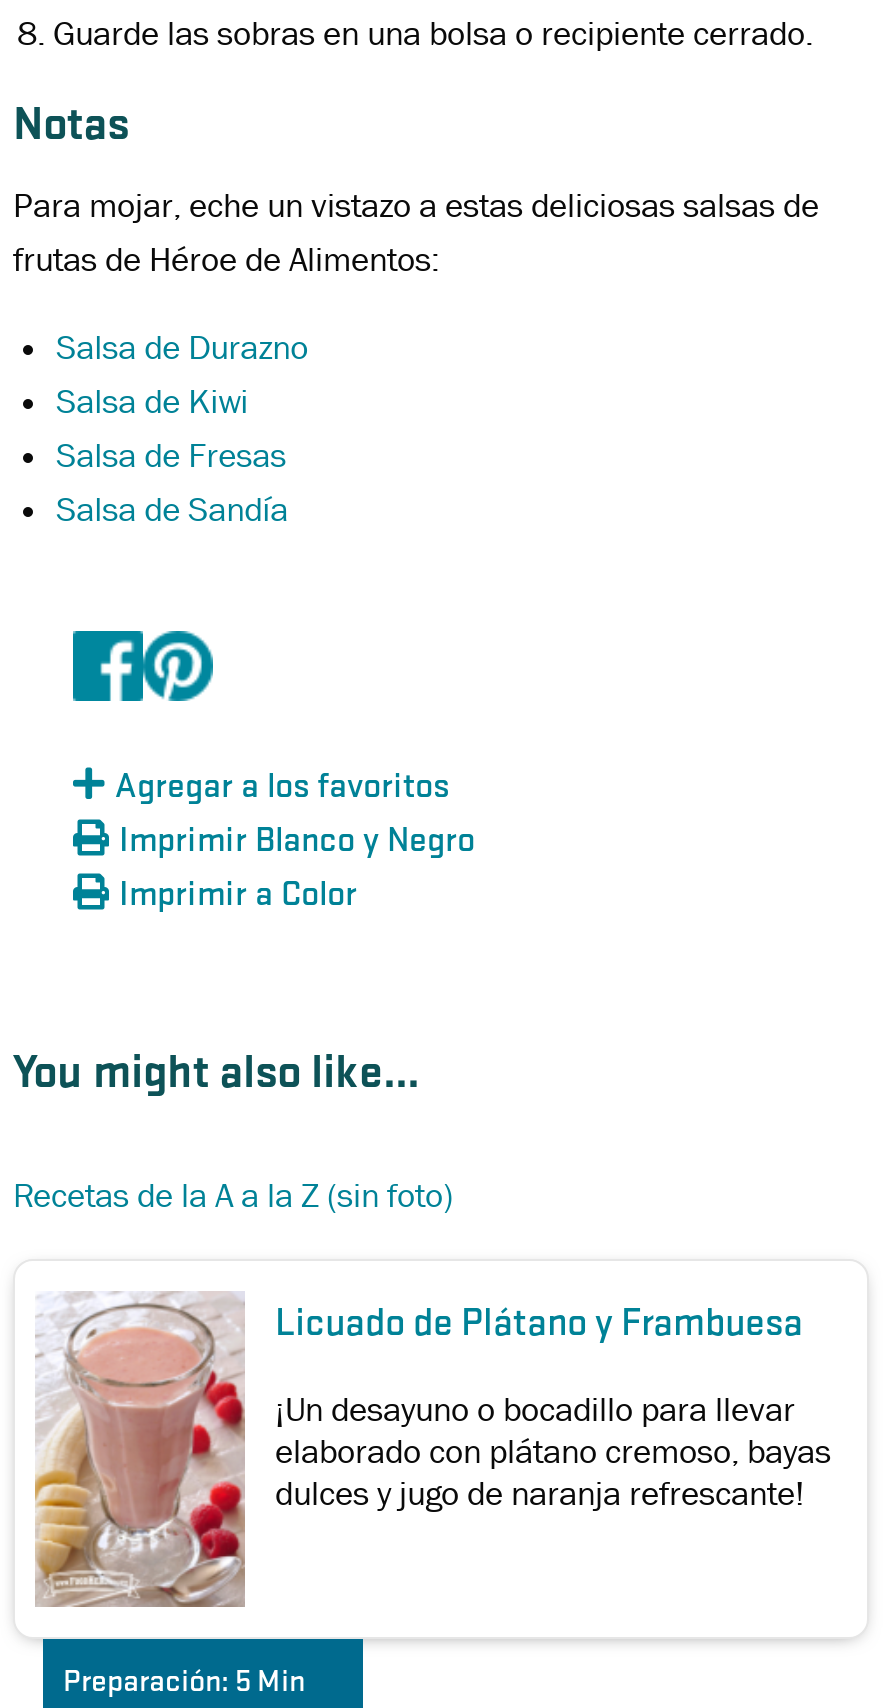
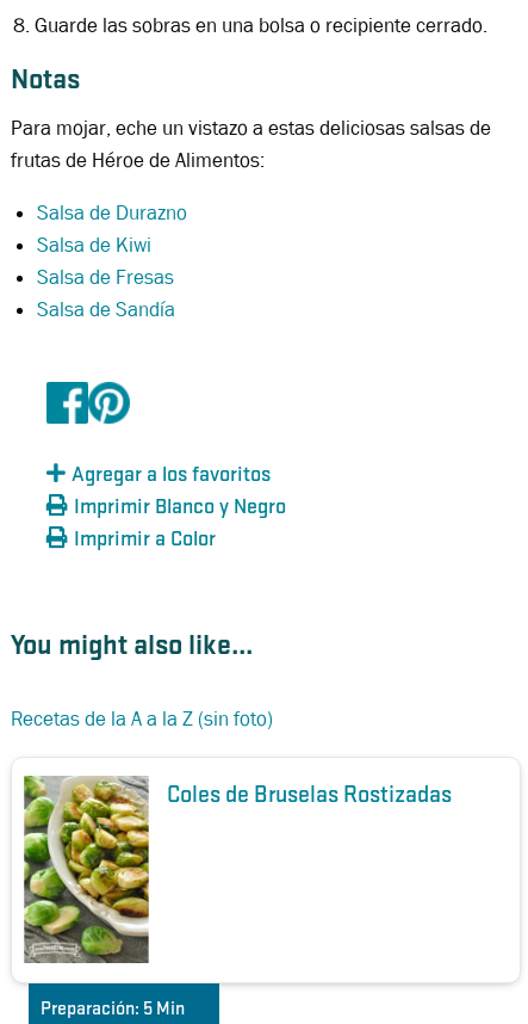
- [image]
- Licuado de Plátano y Frambuesa
- ¡Un desayuno o bocadillo para llevar
- elaborado con plátano cremoso, bayas
- dulces y jugo de naranja refrescante!
+ [image]
+ Coles de Bruselas Rostizadas
